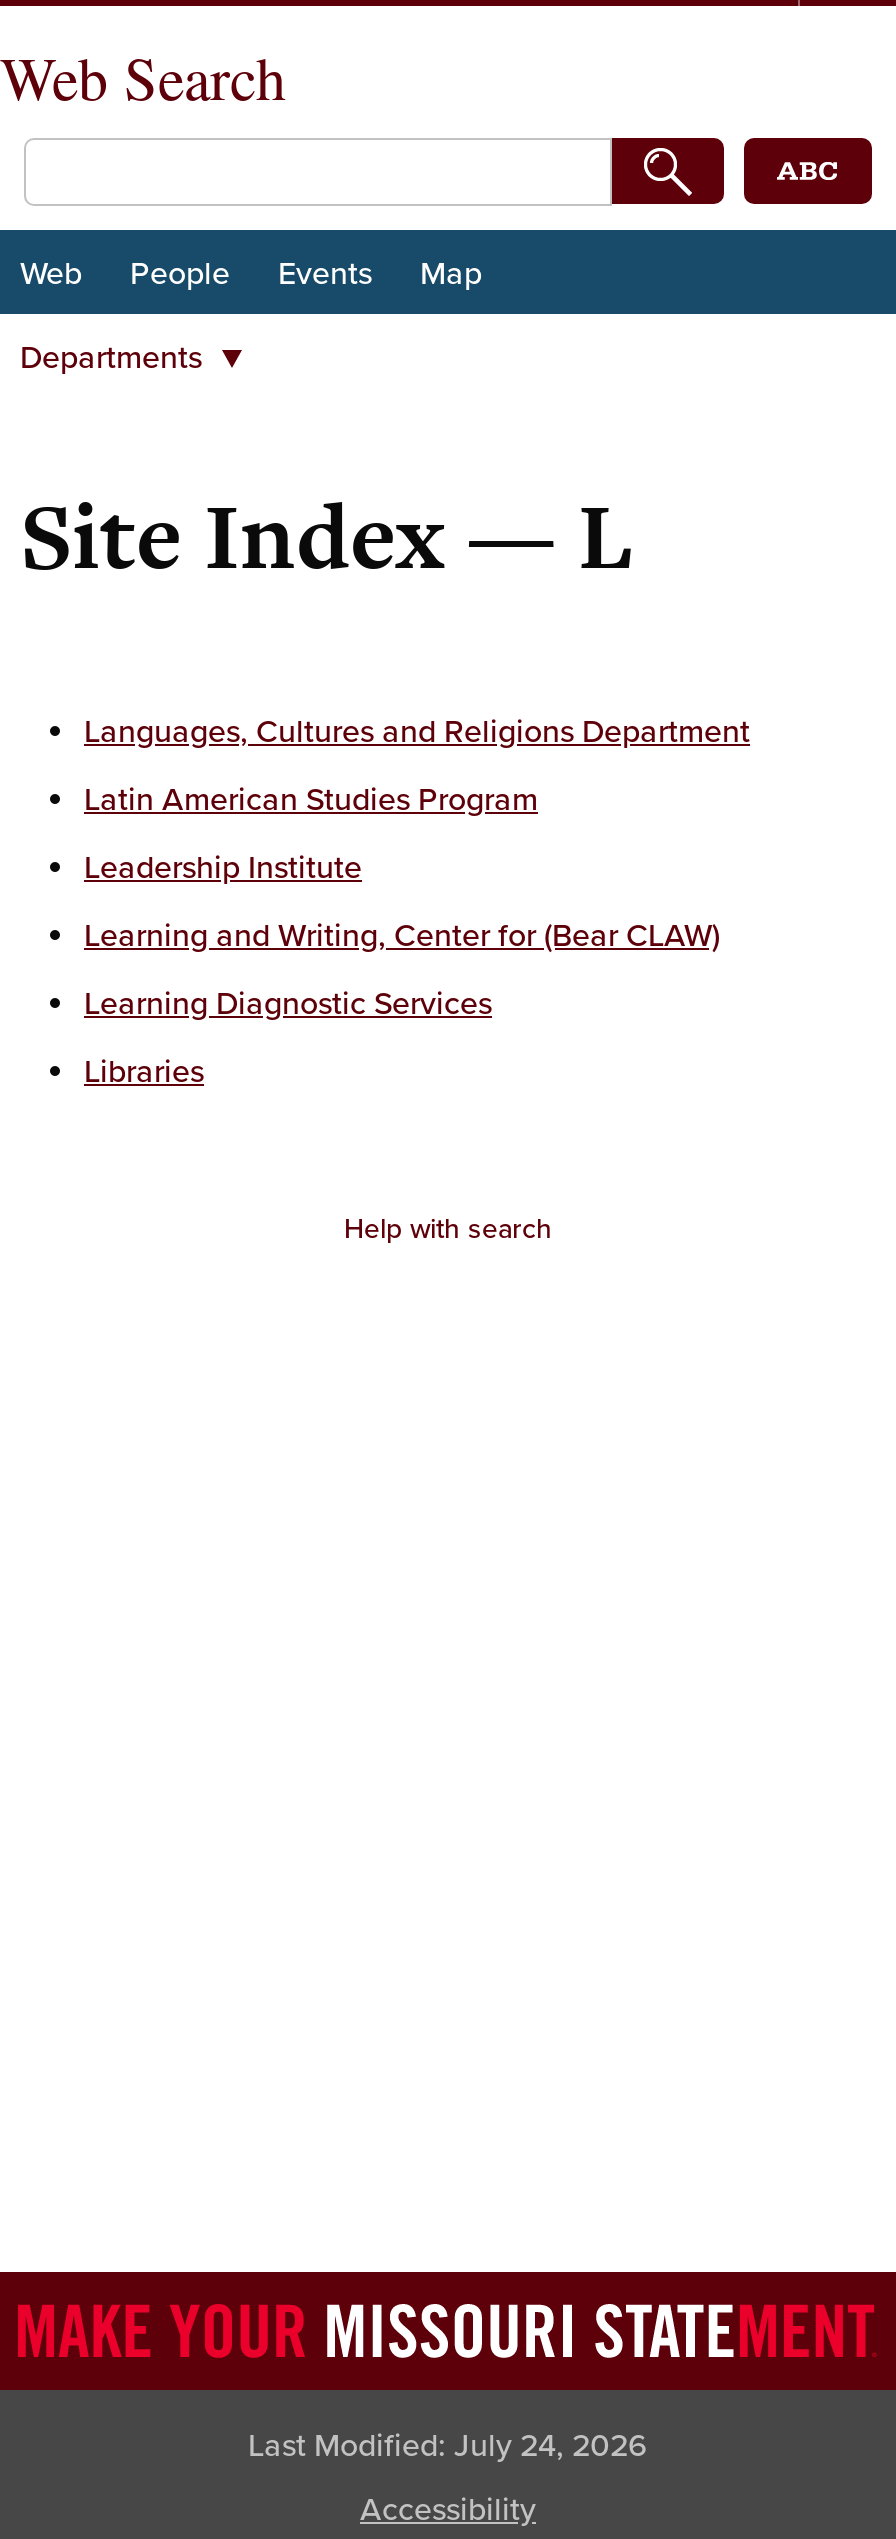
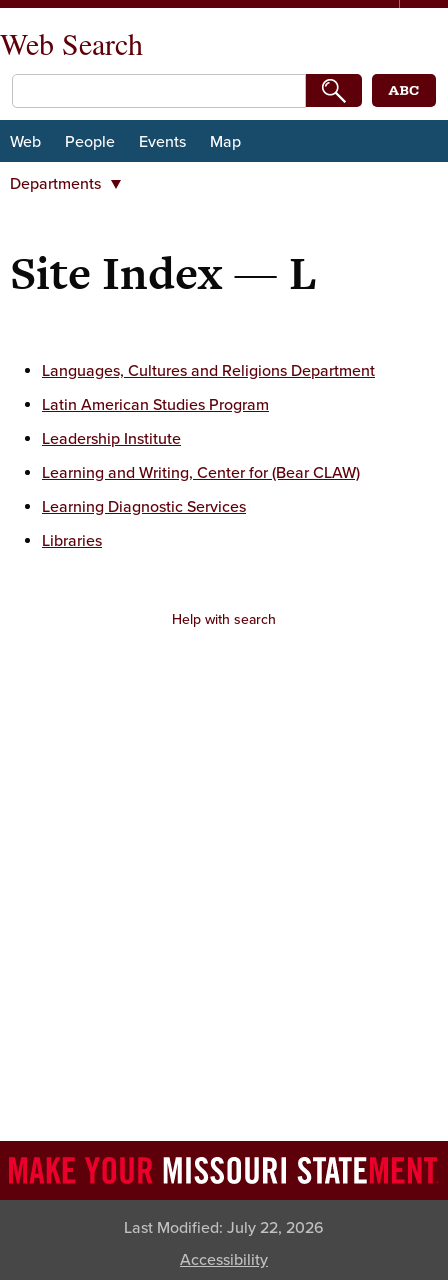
- Last Modified: July 24, 2026
+ Last Modified: July 22, 2026
